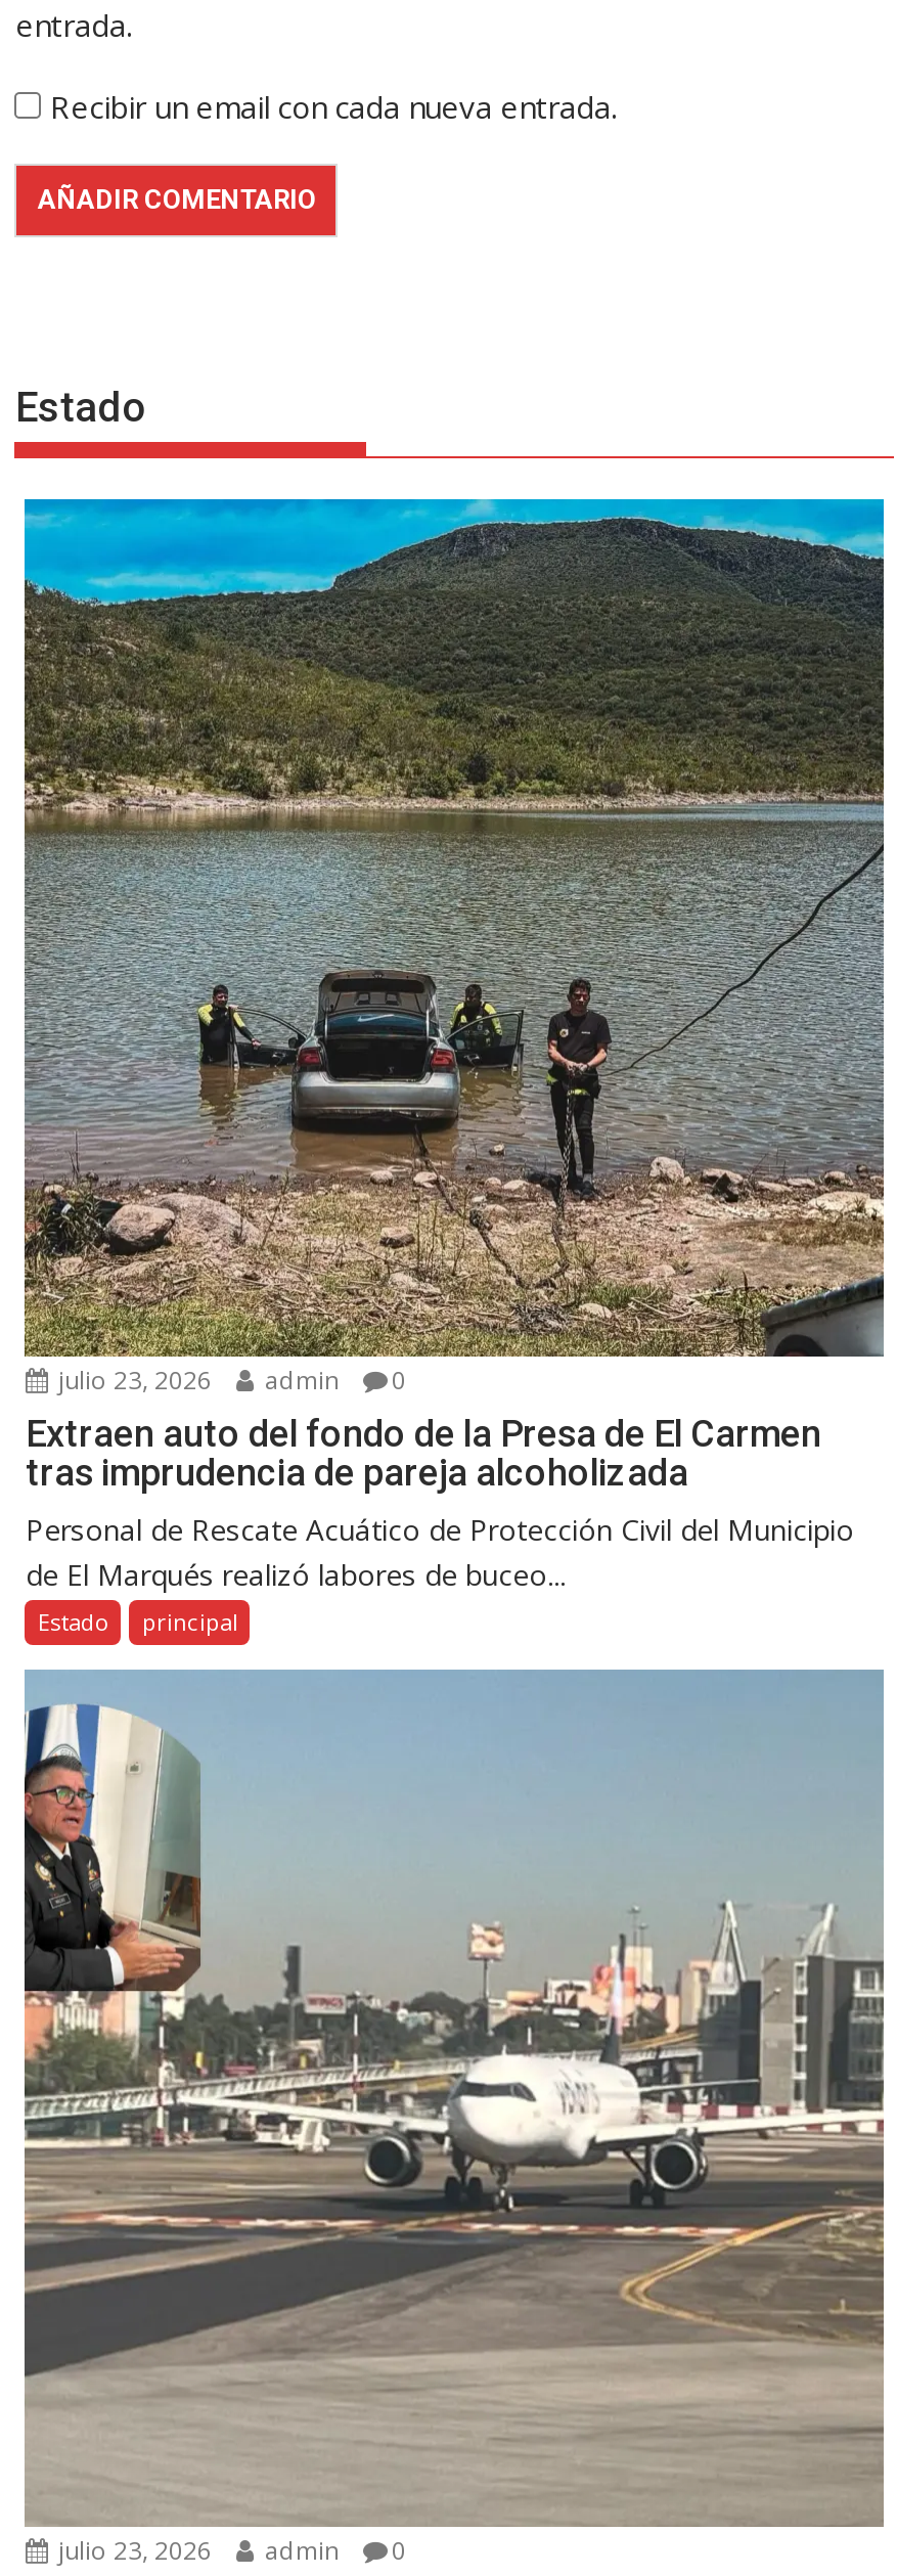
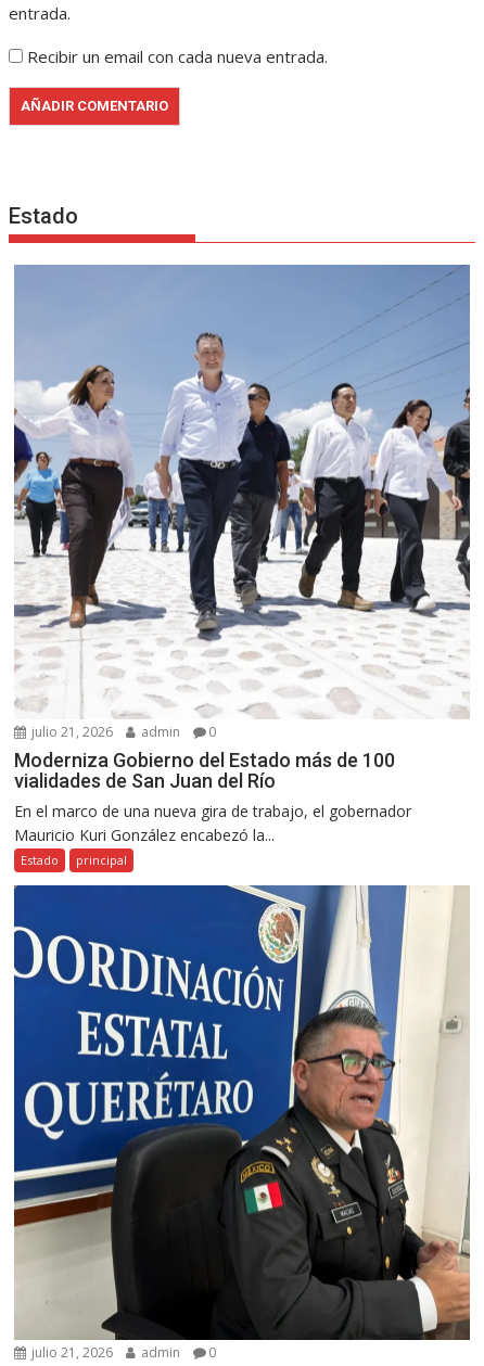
- [image]
- julio 23, 2026 admin 0
+ [image]
+ julio 21, 2026 admin 0

- Extraen auto del fondo de la Presa de El Carmen
- tras imprudencia de pareja alcoholizada
- Personal de Rescate Acuático de Protección Civil del Municipio
- de El Marqués realizó labores de buceo...
+ Moderniza Gobierno del Estado más de 100
+ vialidades de San Juan del Río
+ En el marco de una nueva gira de trabajo, el gobernador
+ Mauricio Kuri González encabezó la...

- [image]
- julio 23, 2026 admin 0
+ [image]
+ julio 21, 2026 admin 0
